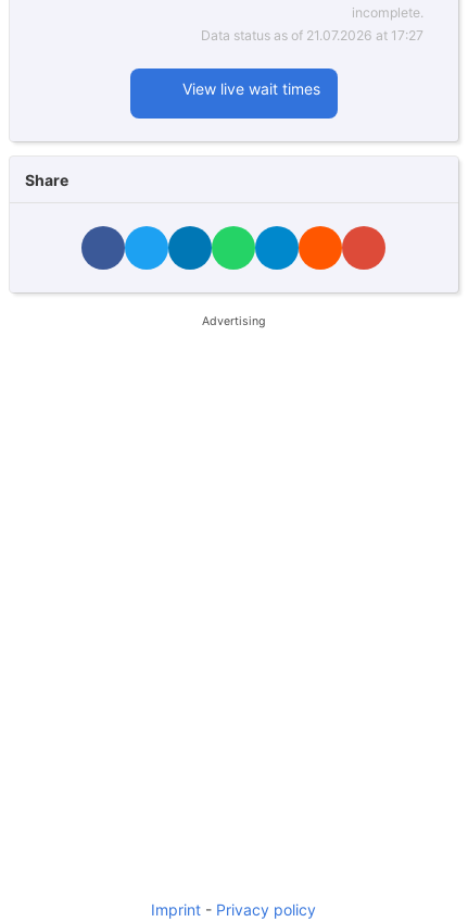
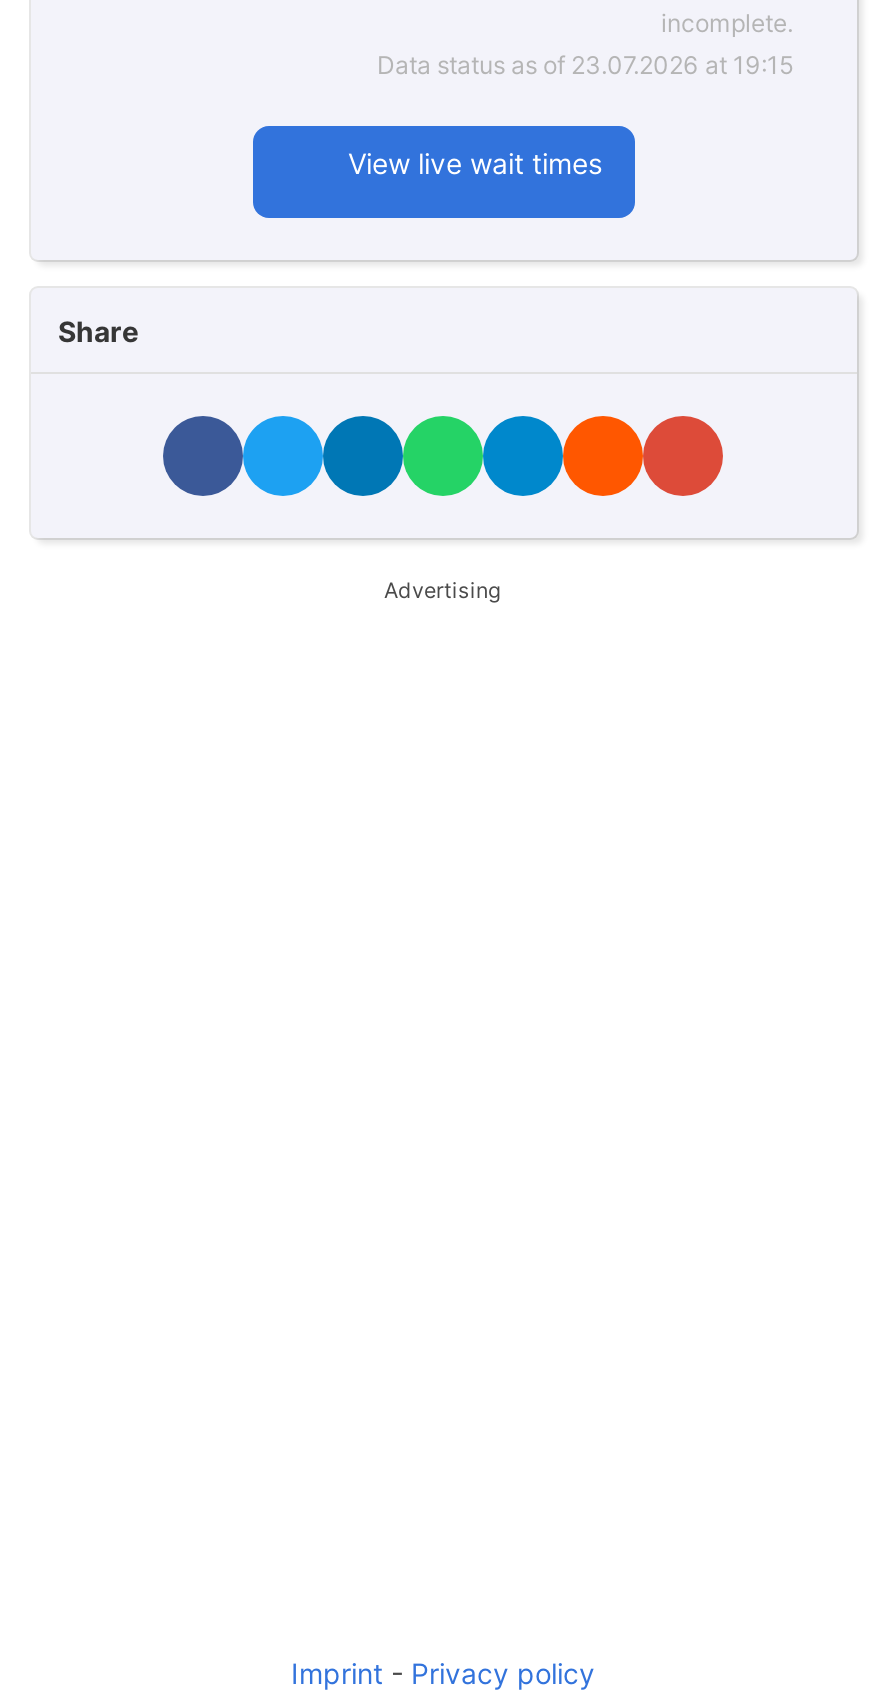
- Data status as of 21.07.2026 at 17:27
+ Data status as of 23.07.2026 at 19:15
